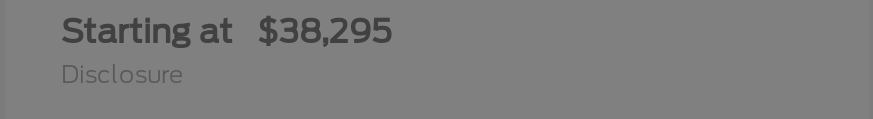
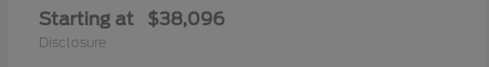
- Starting at $38,295
+ Starting at $38,096
